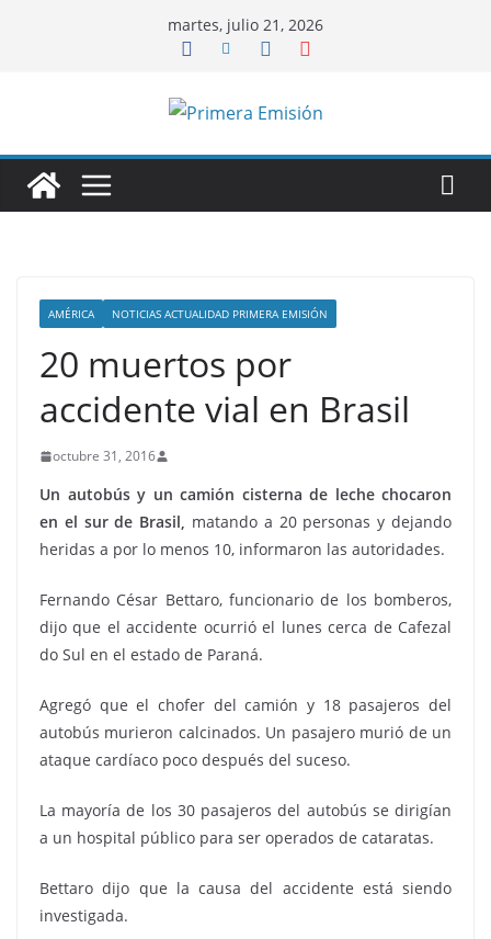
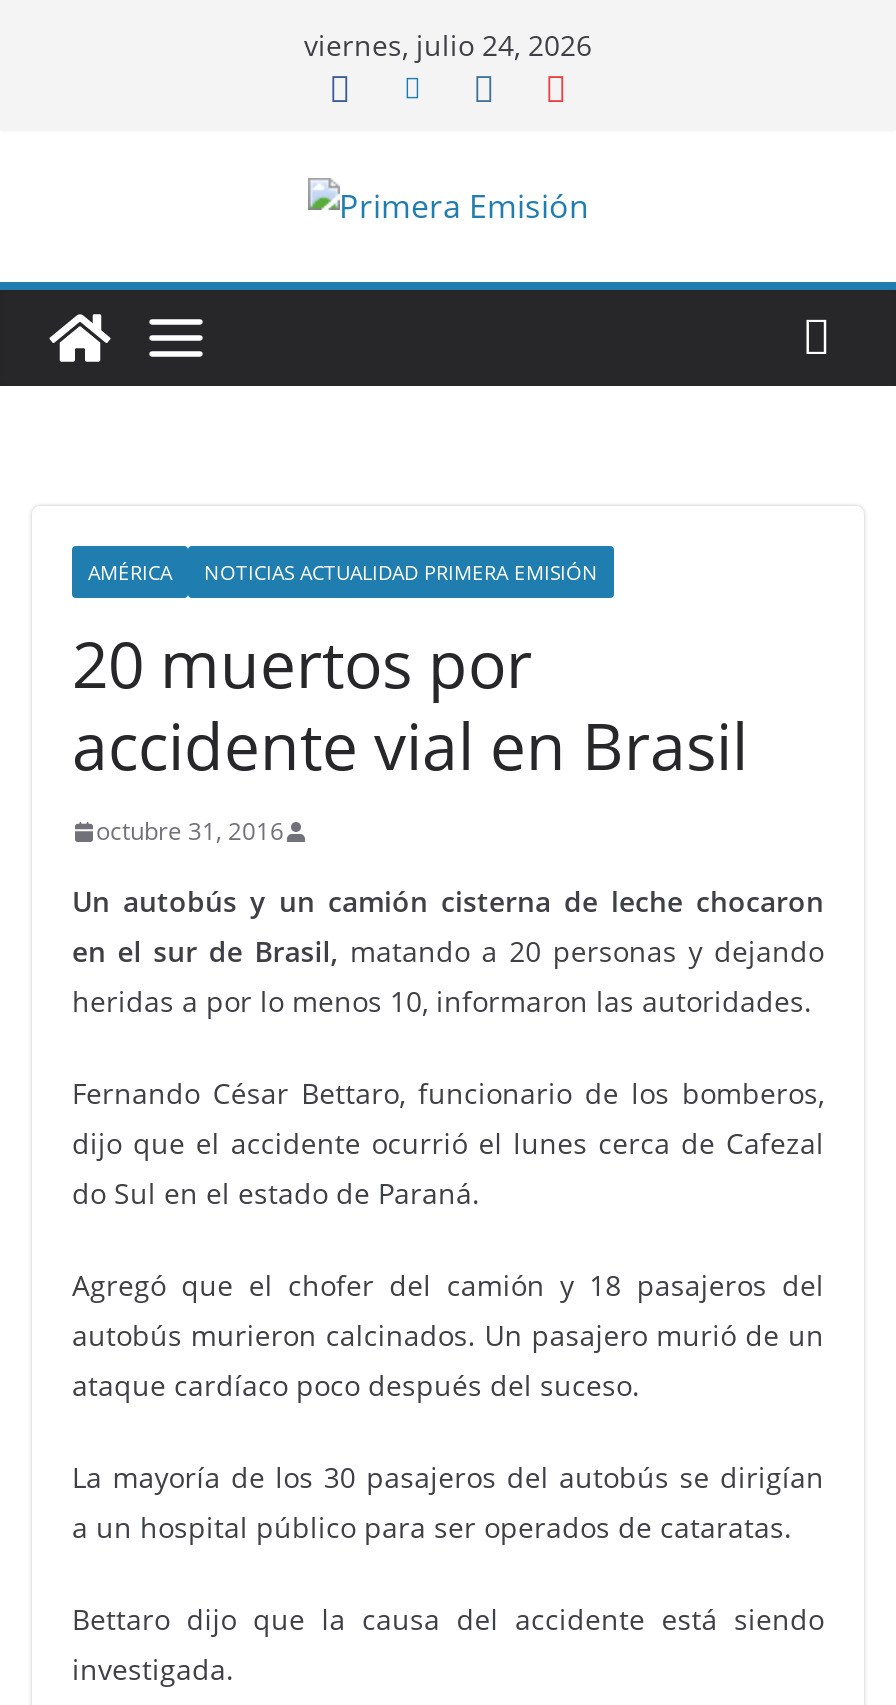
- martes, julio 21, 2026
+ viernes, julio 24, 2026
